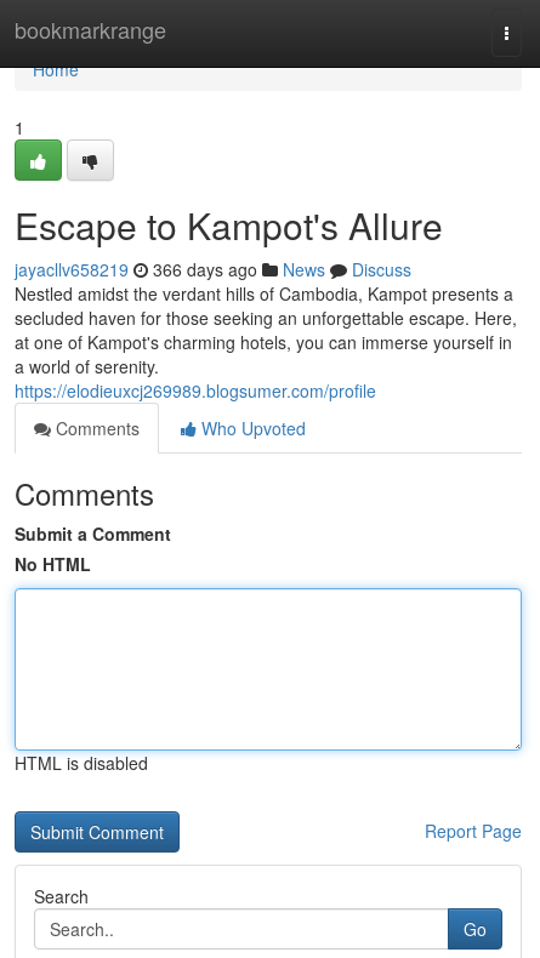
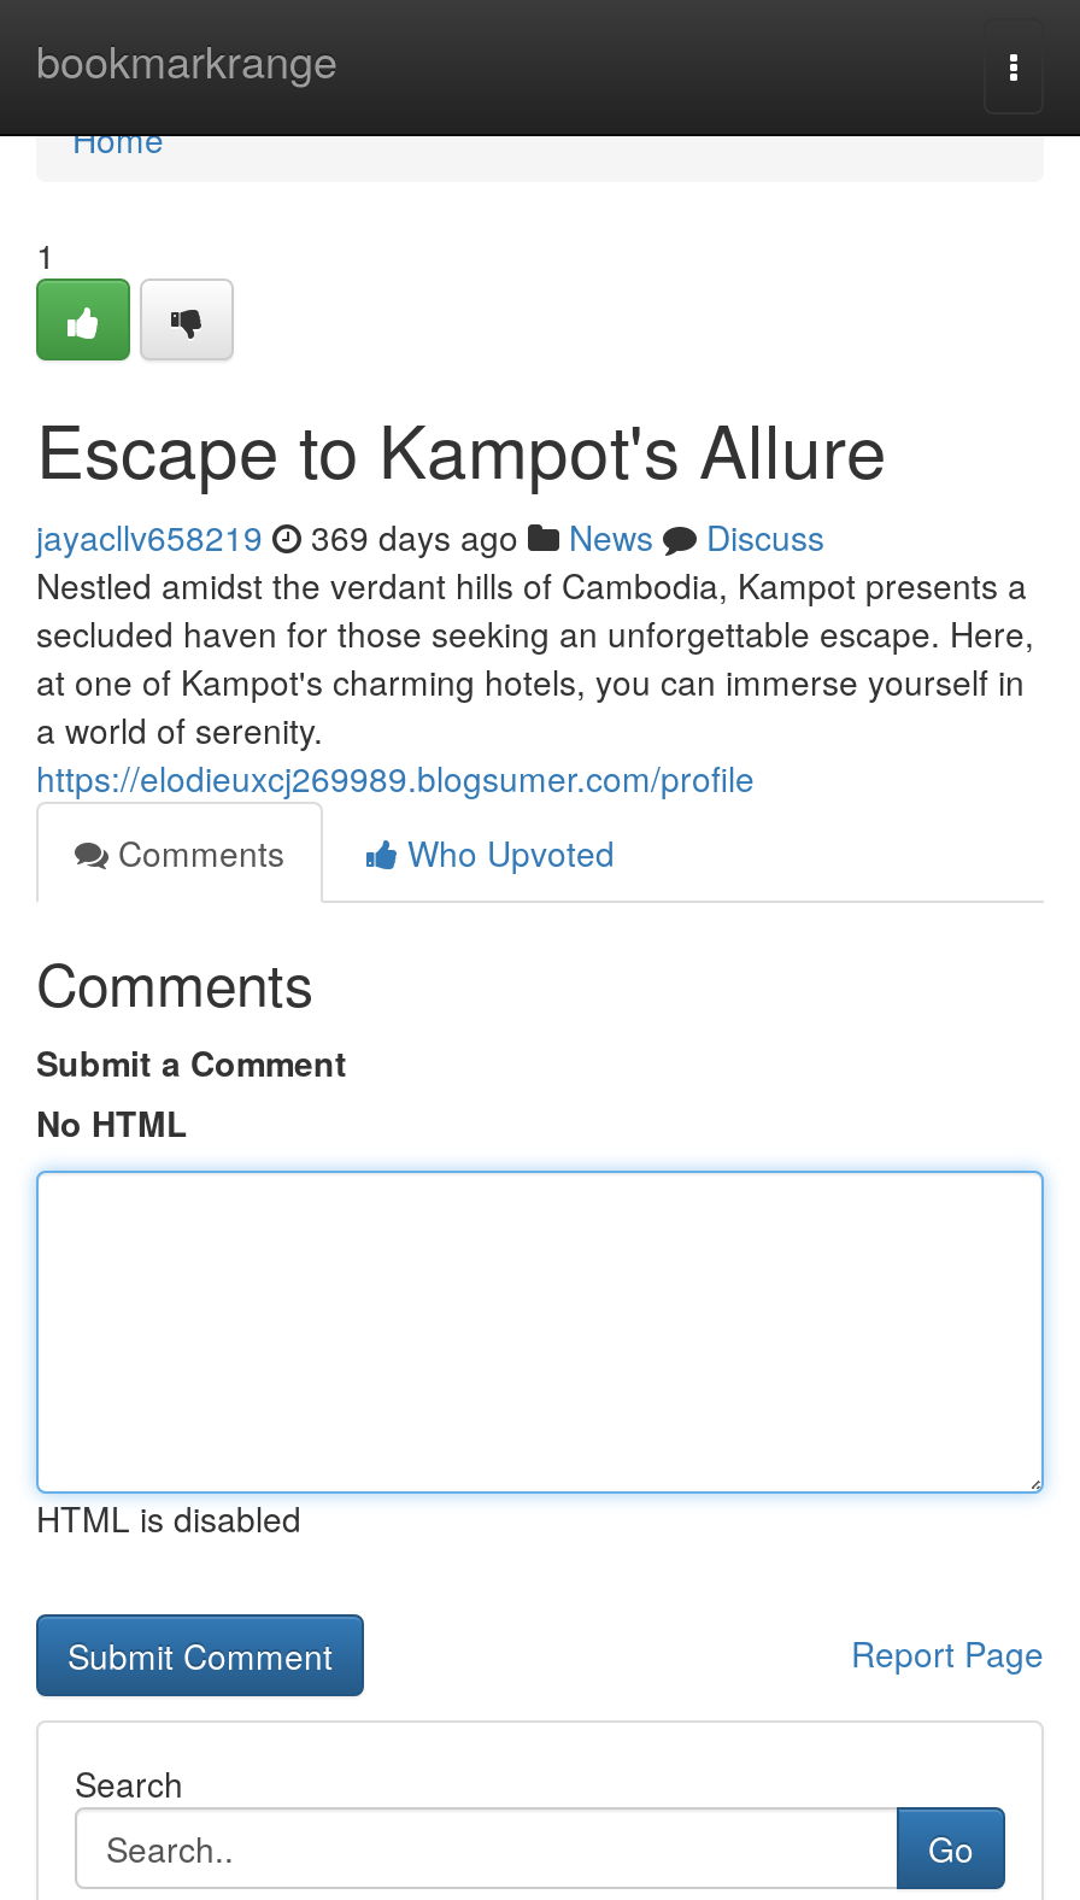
- jayacllv658219 366 days ago News Discuss
+ jayacllv658219 369 days ago News Discuss
